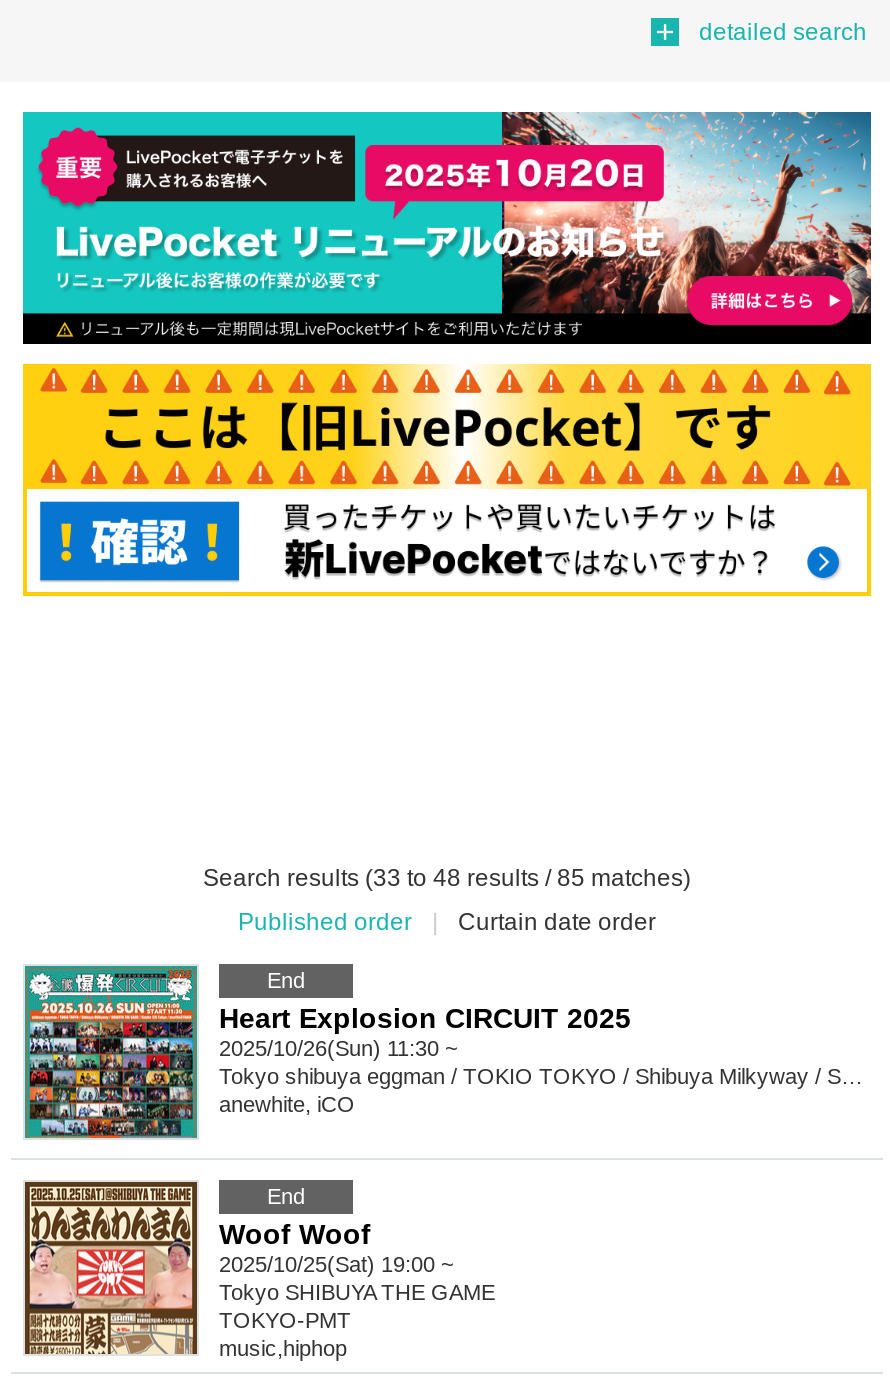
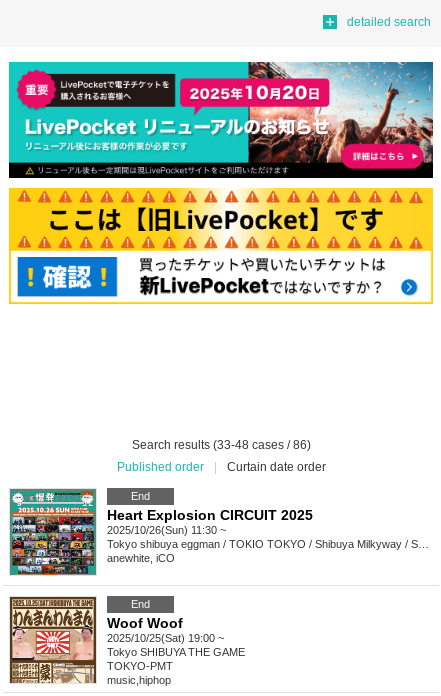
- Search results (33 to 48 results / 85 matches)
+ Search results (33-48 cases / 86)
